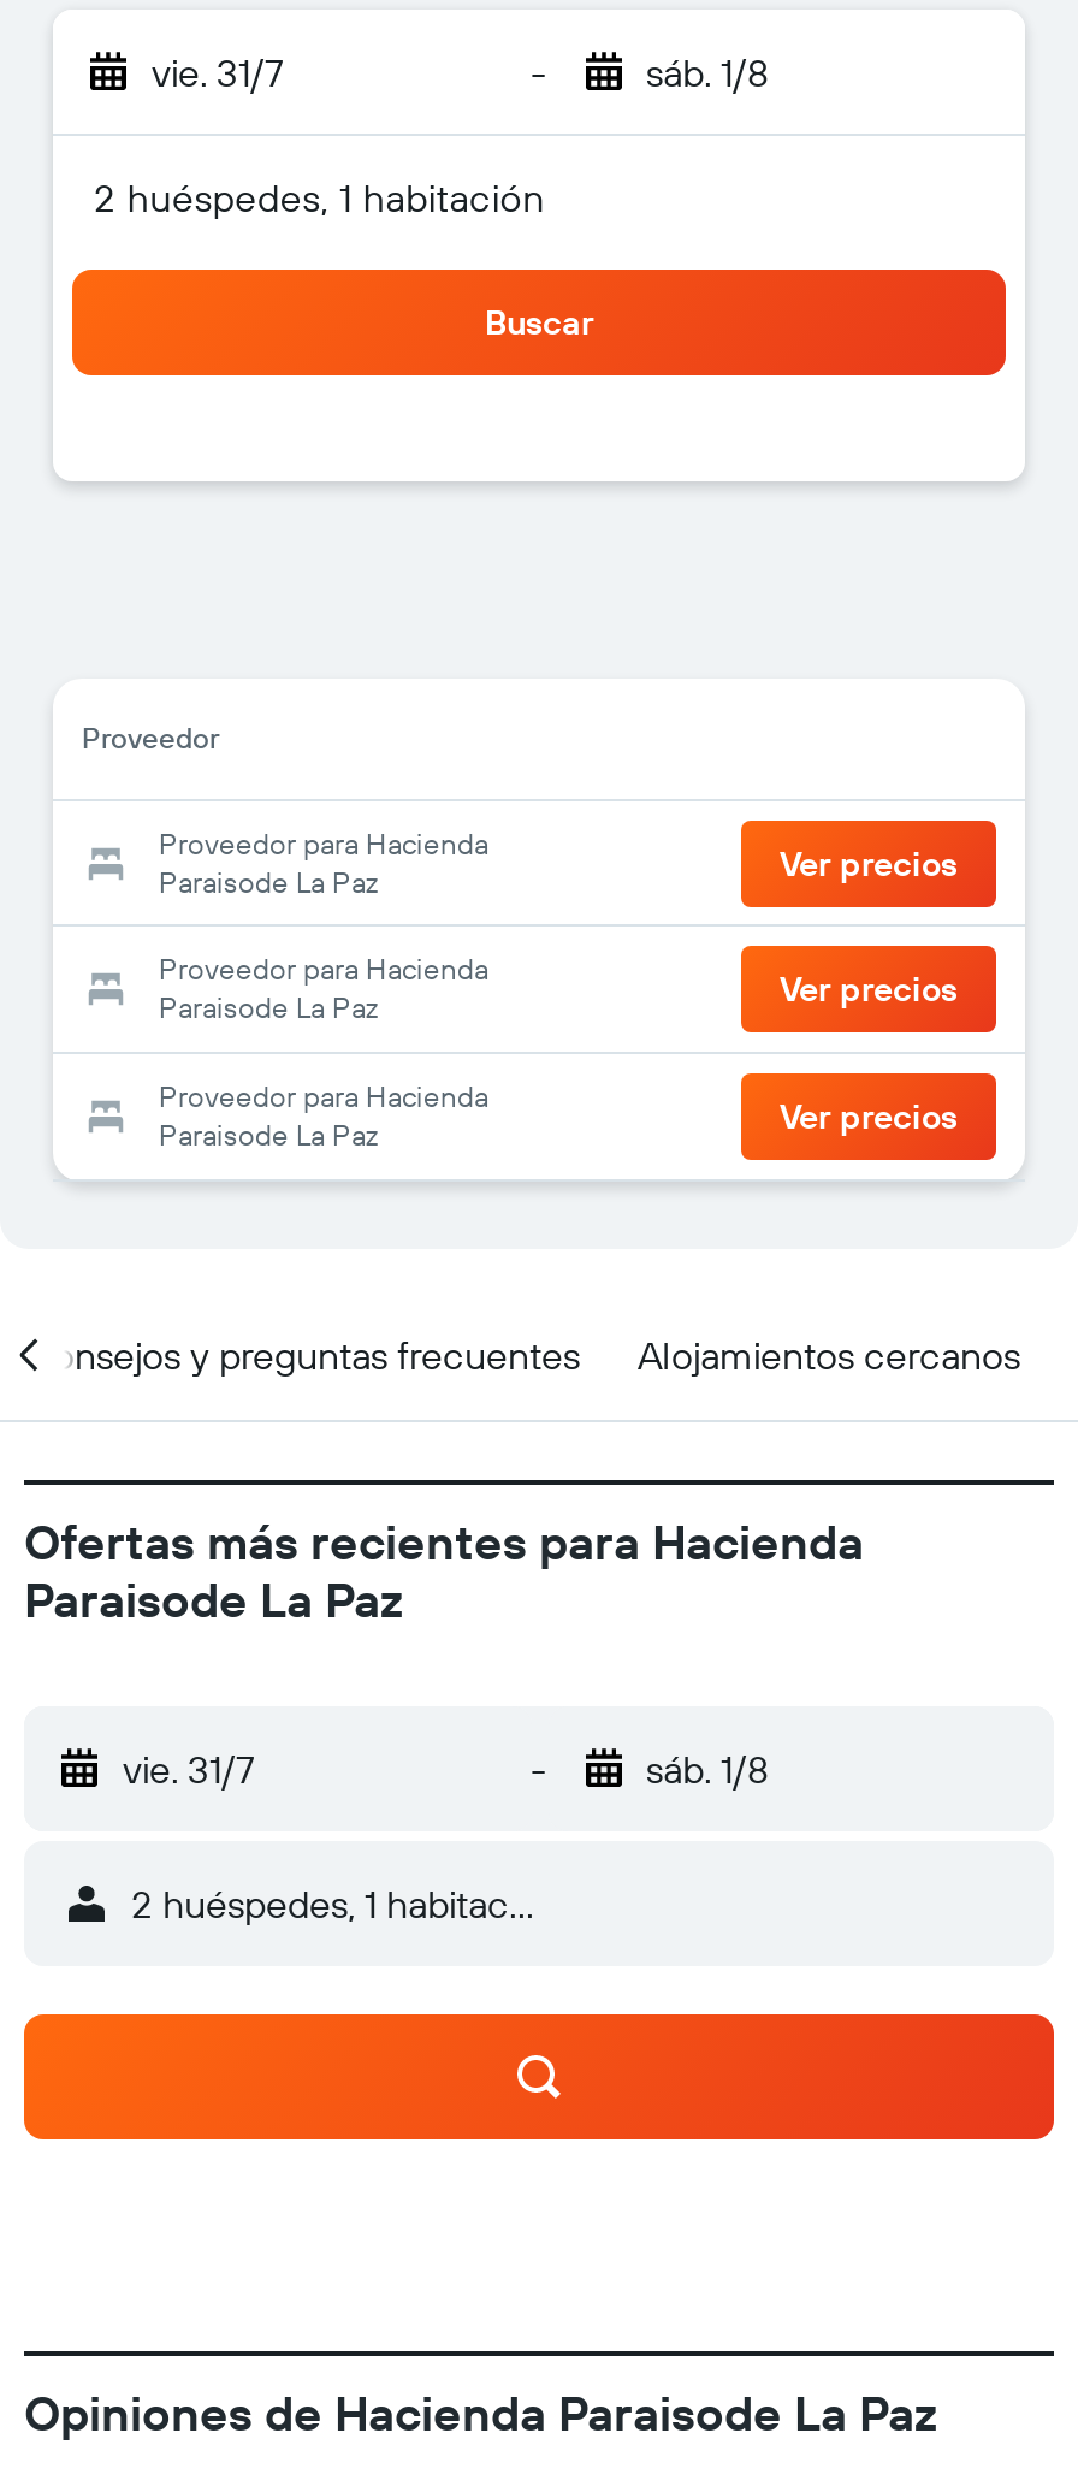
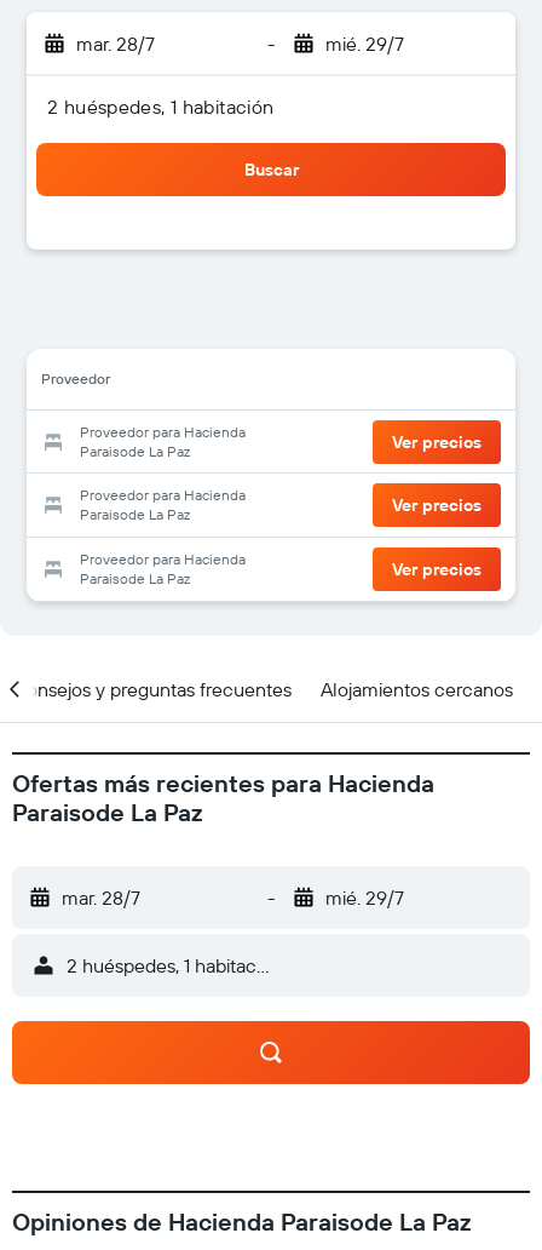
- vie. 31/7
+ mar. 28/7

- sáb. 1/8
+ mié. 29/7

- vie. 31/7
+ mar. 28/7

- sáb. 1/8
+ mié. 29/7
